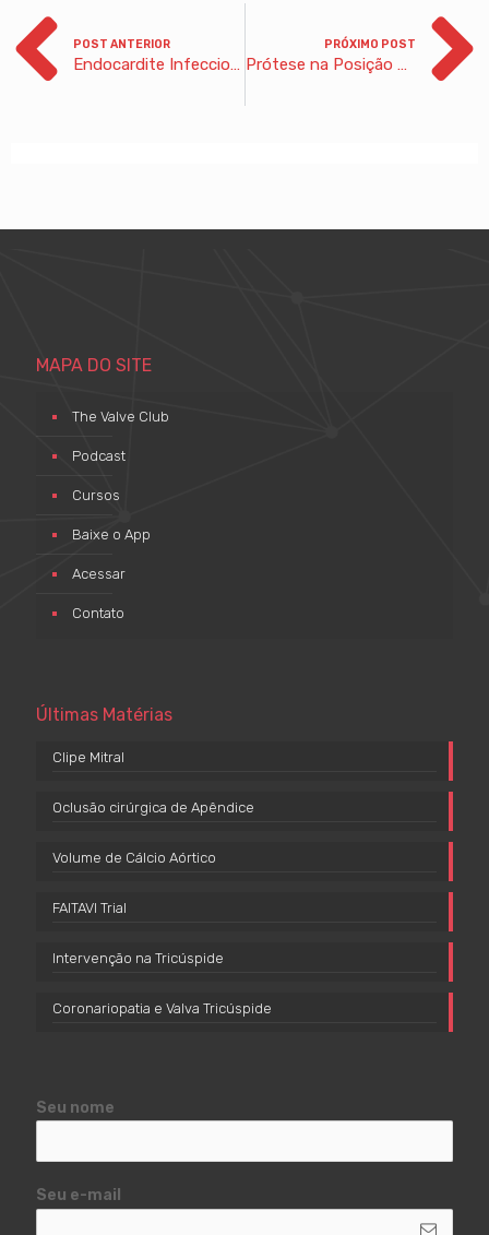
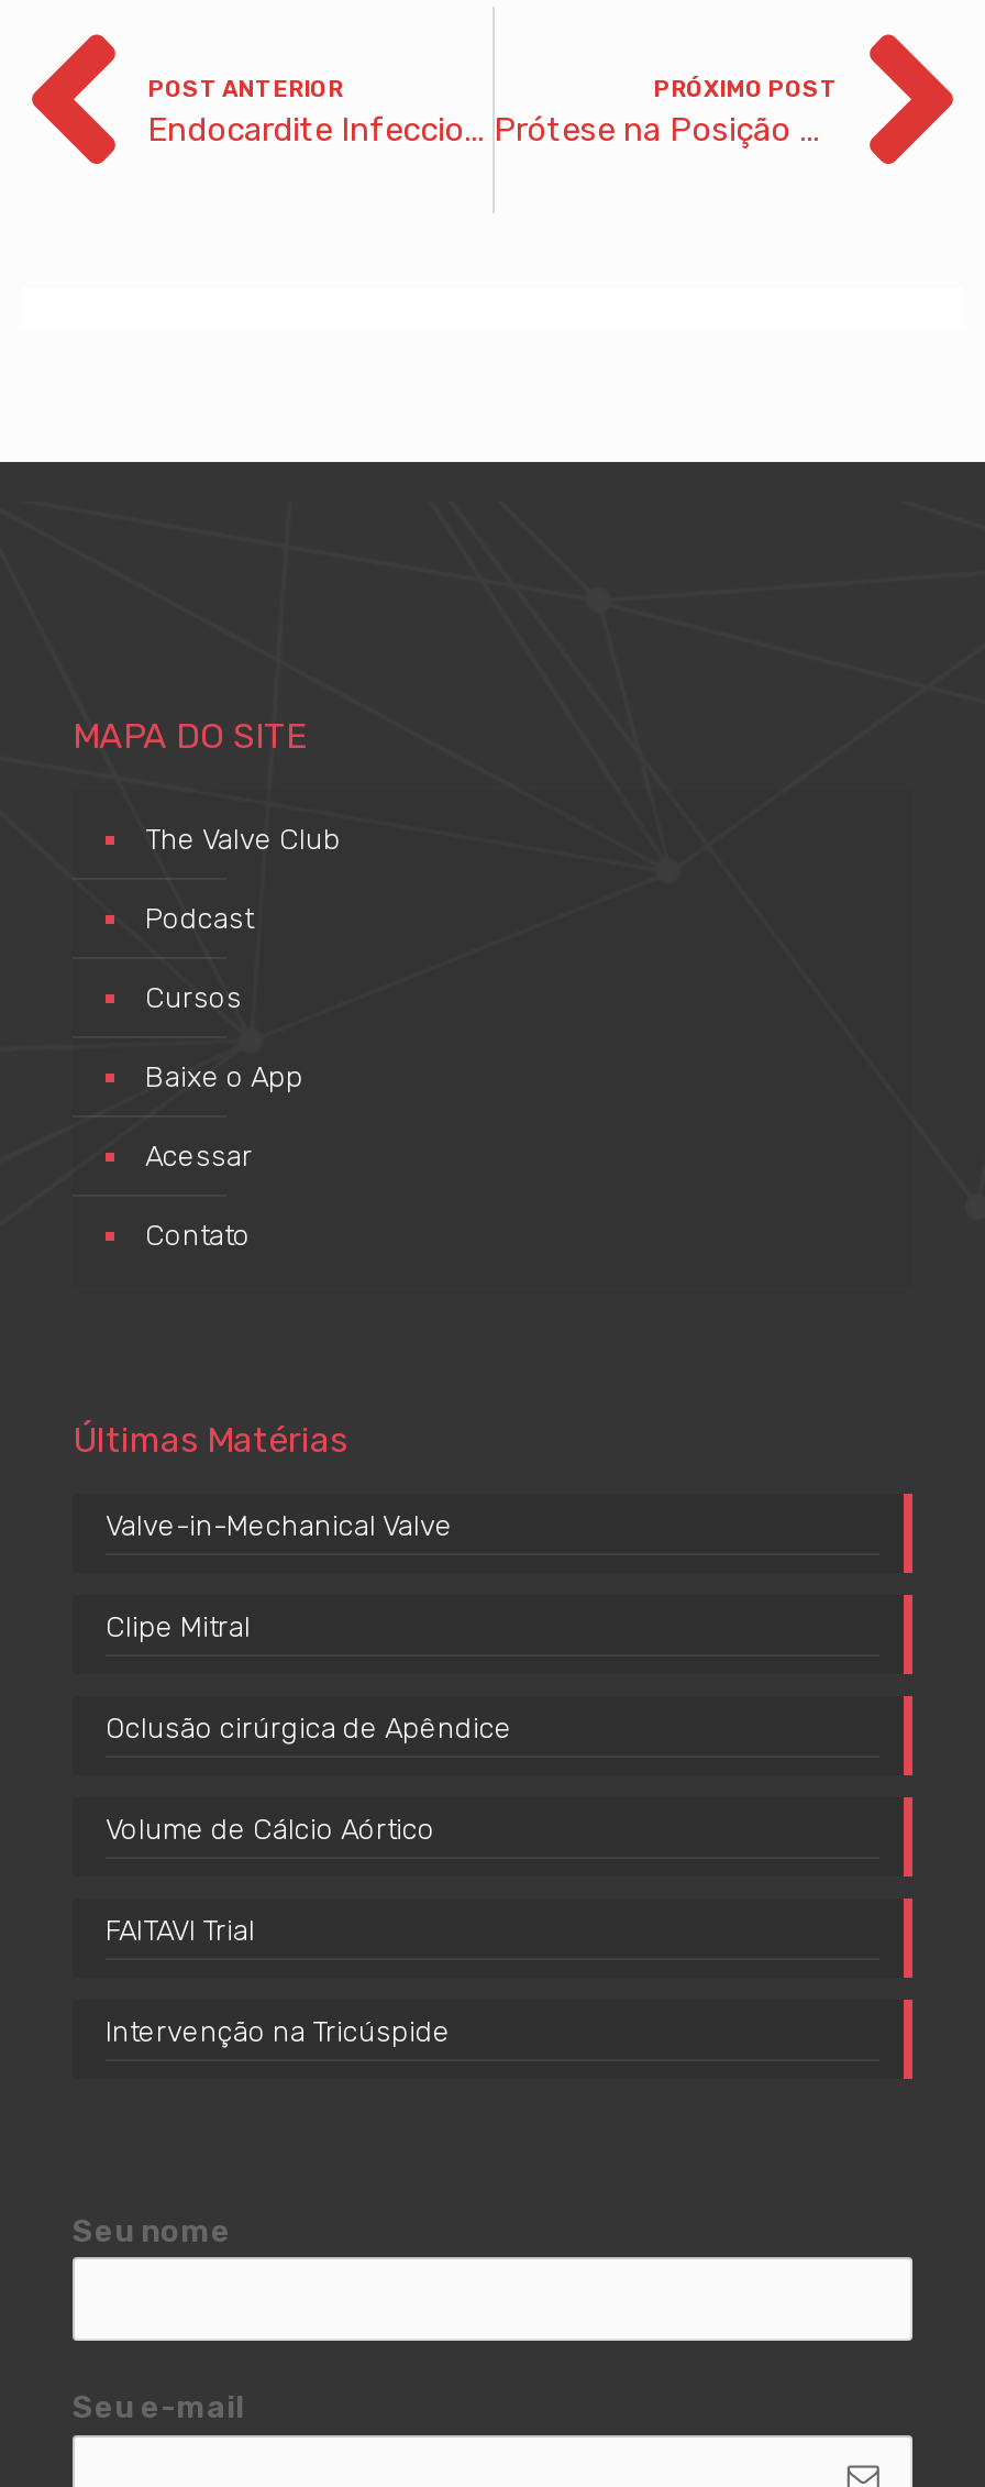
+ Valve-in-Mechanical Valve

moved down: Clipe Mitral | Oclusão cirúrgica de Apêndice | Volume de Cálcio Aórtico | FAITAVI Trial | Intervenção na Tricúspide

- Coronariopatia e Valva Tricúspide
